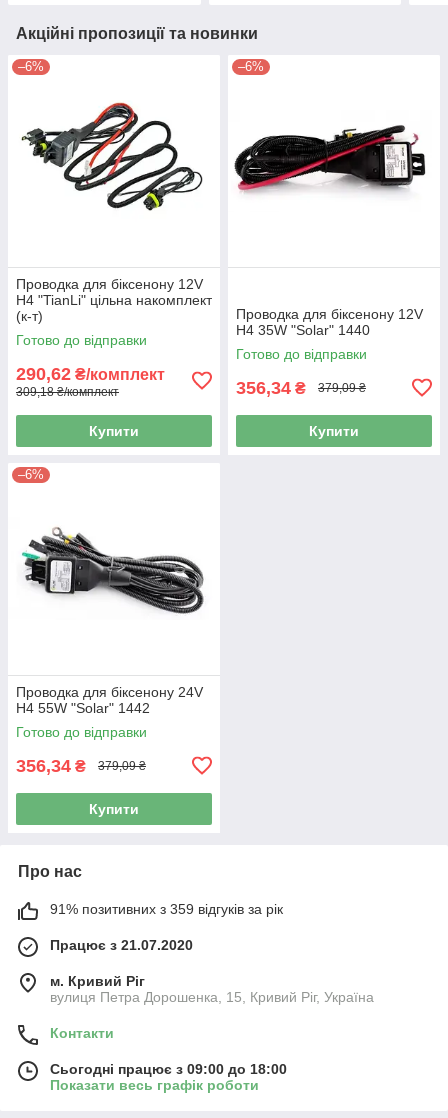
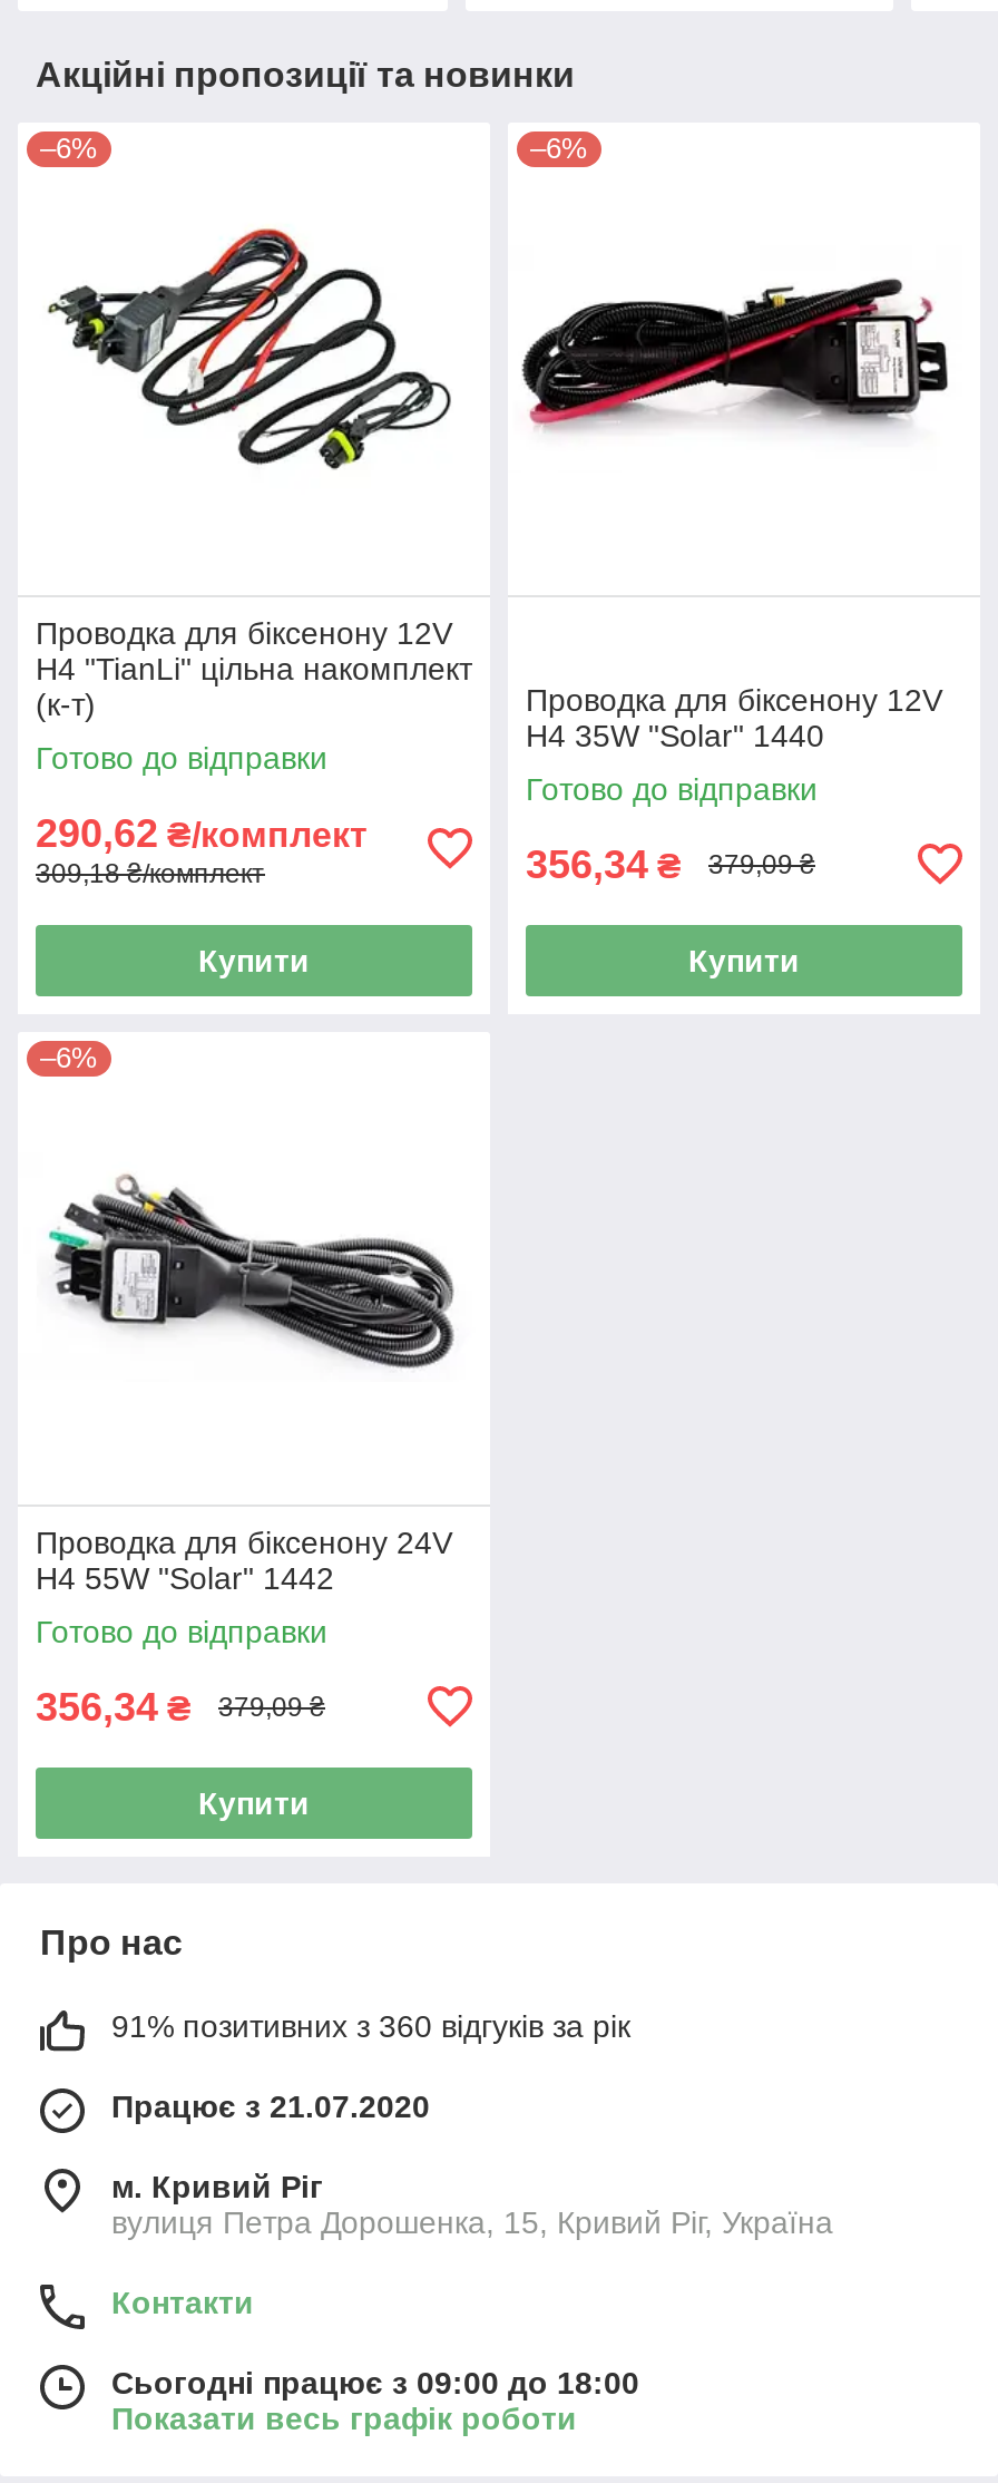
- 91% позитивних з 359 відгуків за рік
+ 91% позитивних з 360 відгуків за рік
